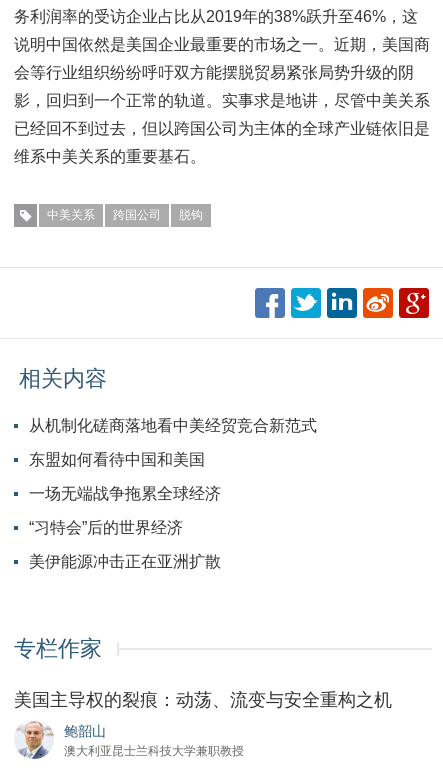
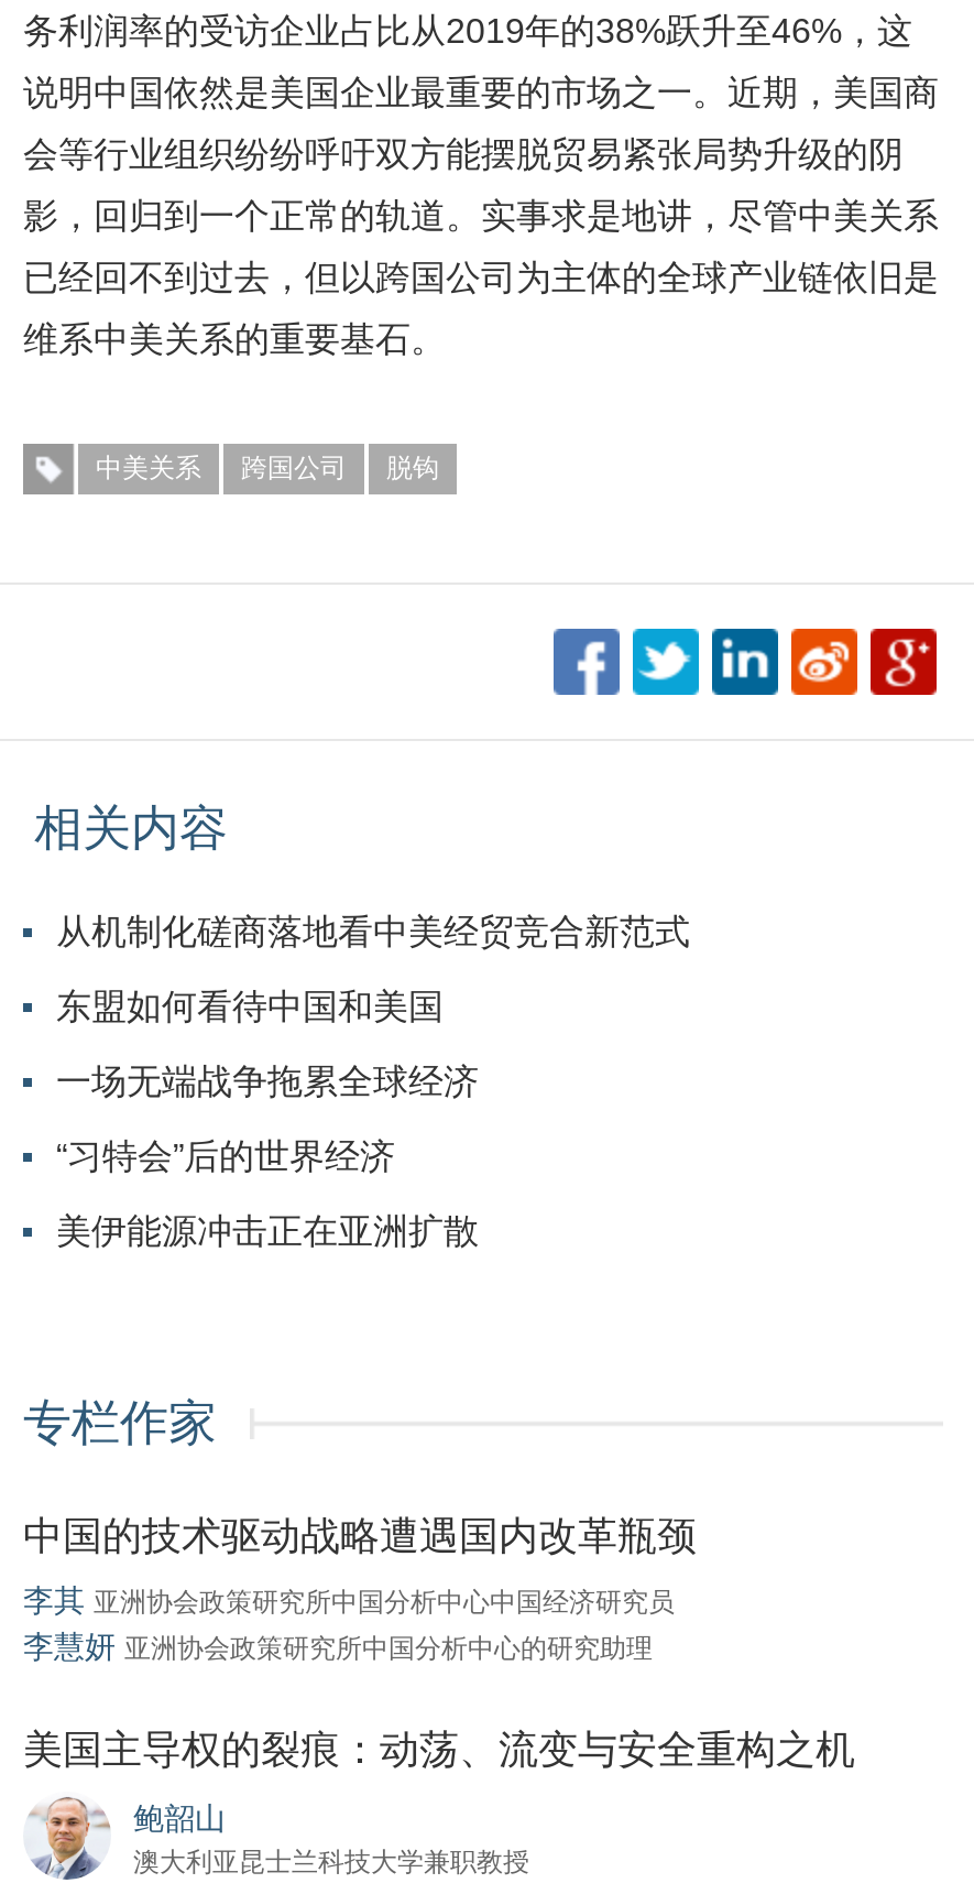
+ 中国的技术驱动战略遭遇国内改革瓶颈
+ 李其 亚洲协会政策研究所中国分析中心中国经济研究员
+ 李慧妍 亚洲协会政策研究所中国分析中心的研究助理
